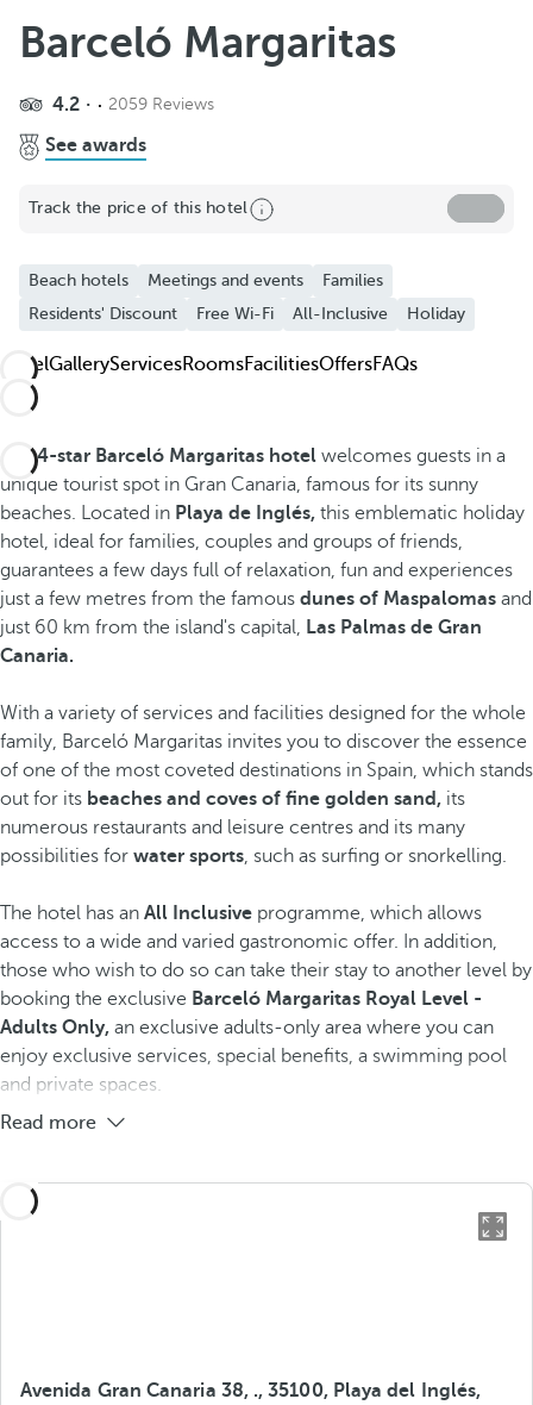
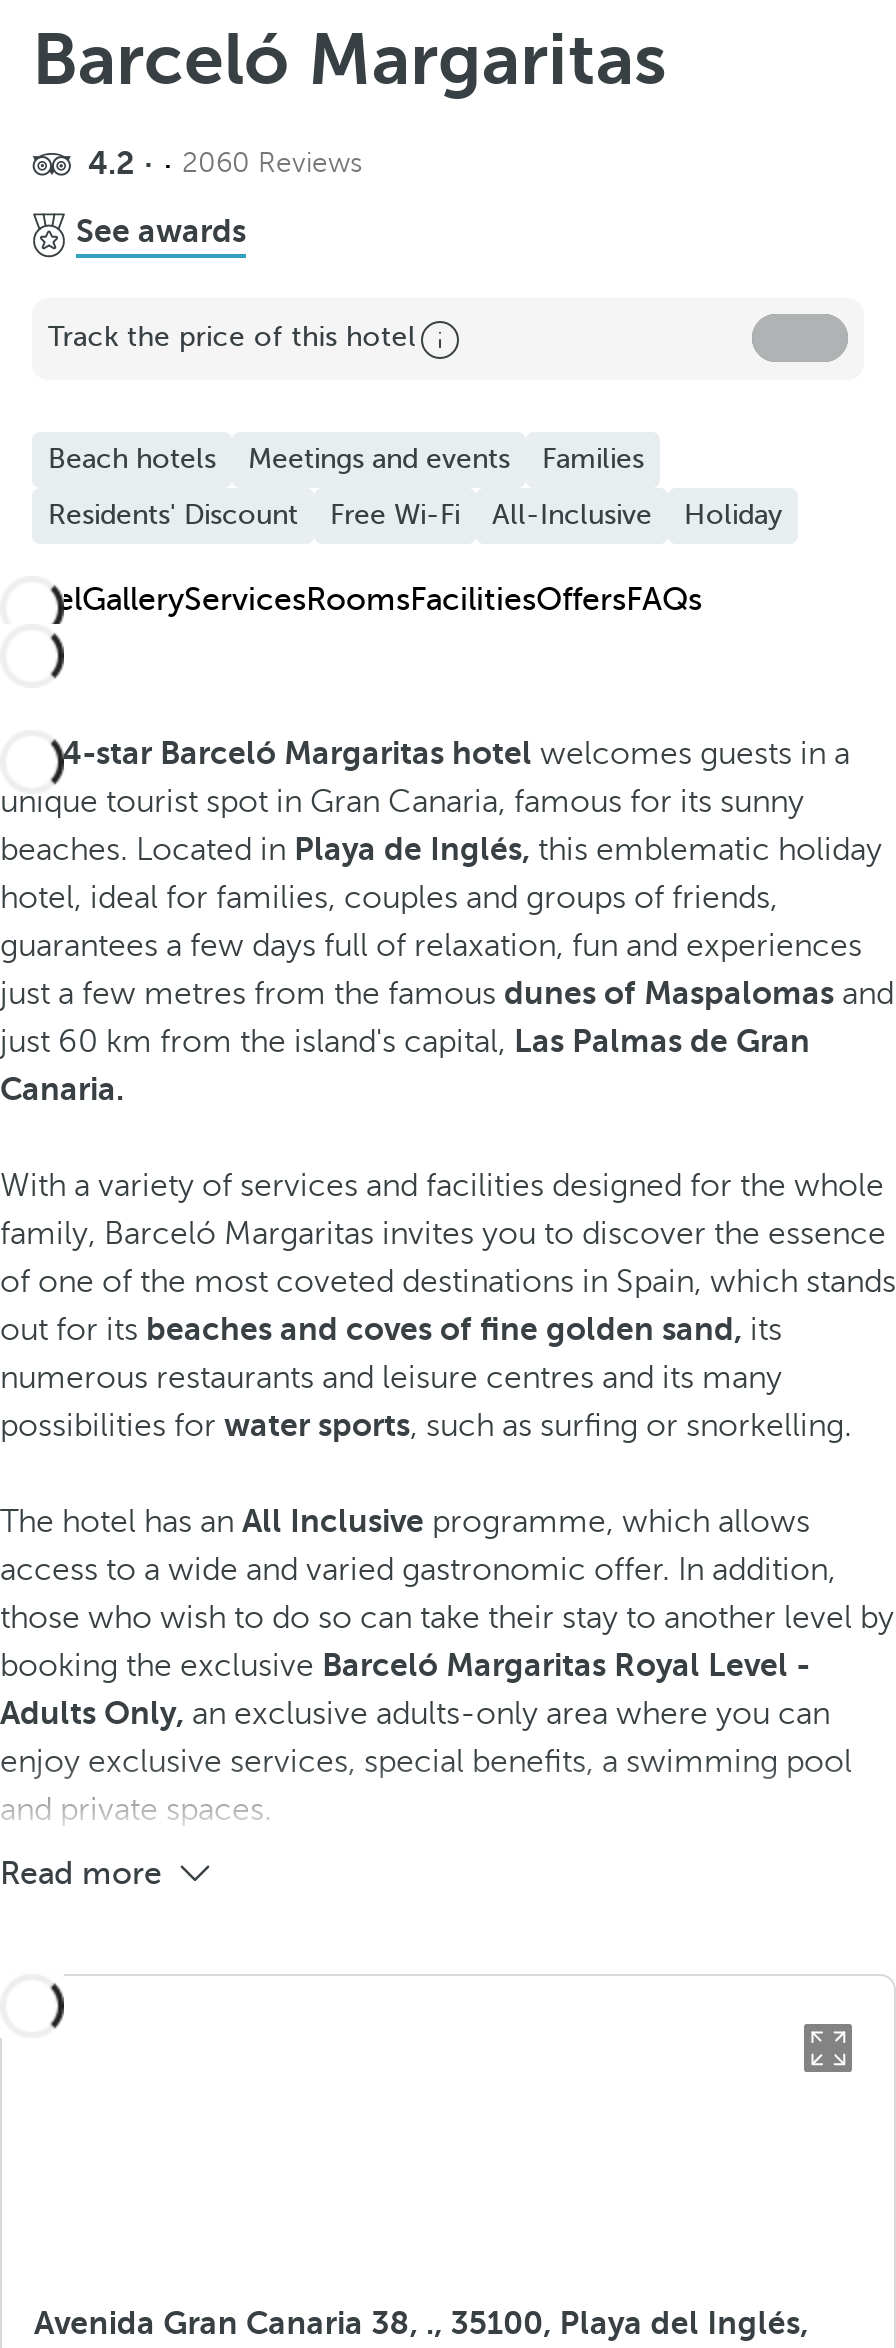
- 4.2 2059 Reviews
+ 4.2 2060 Reviews
